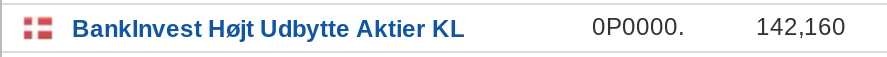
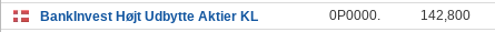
- 142,160
+ 142,800
